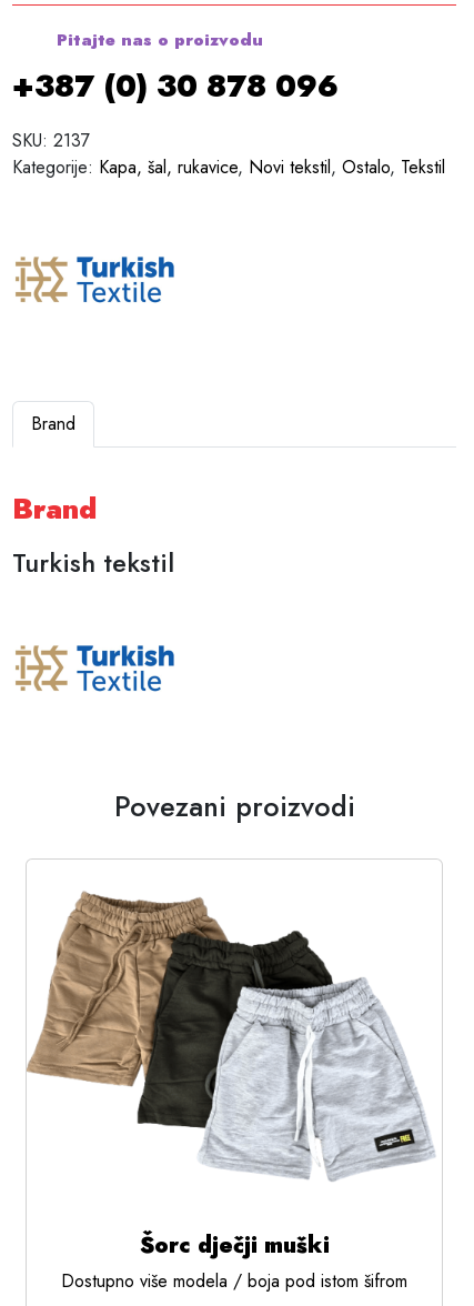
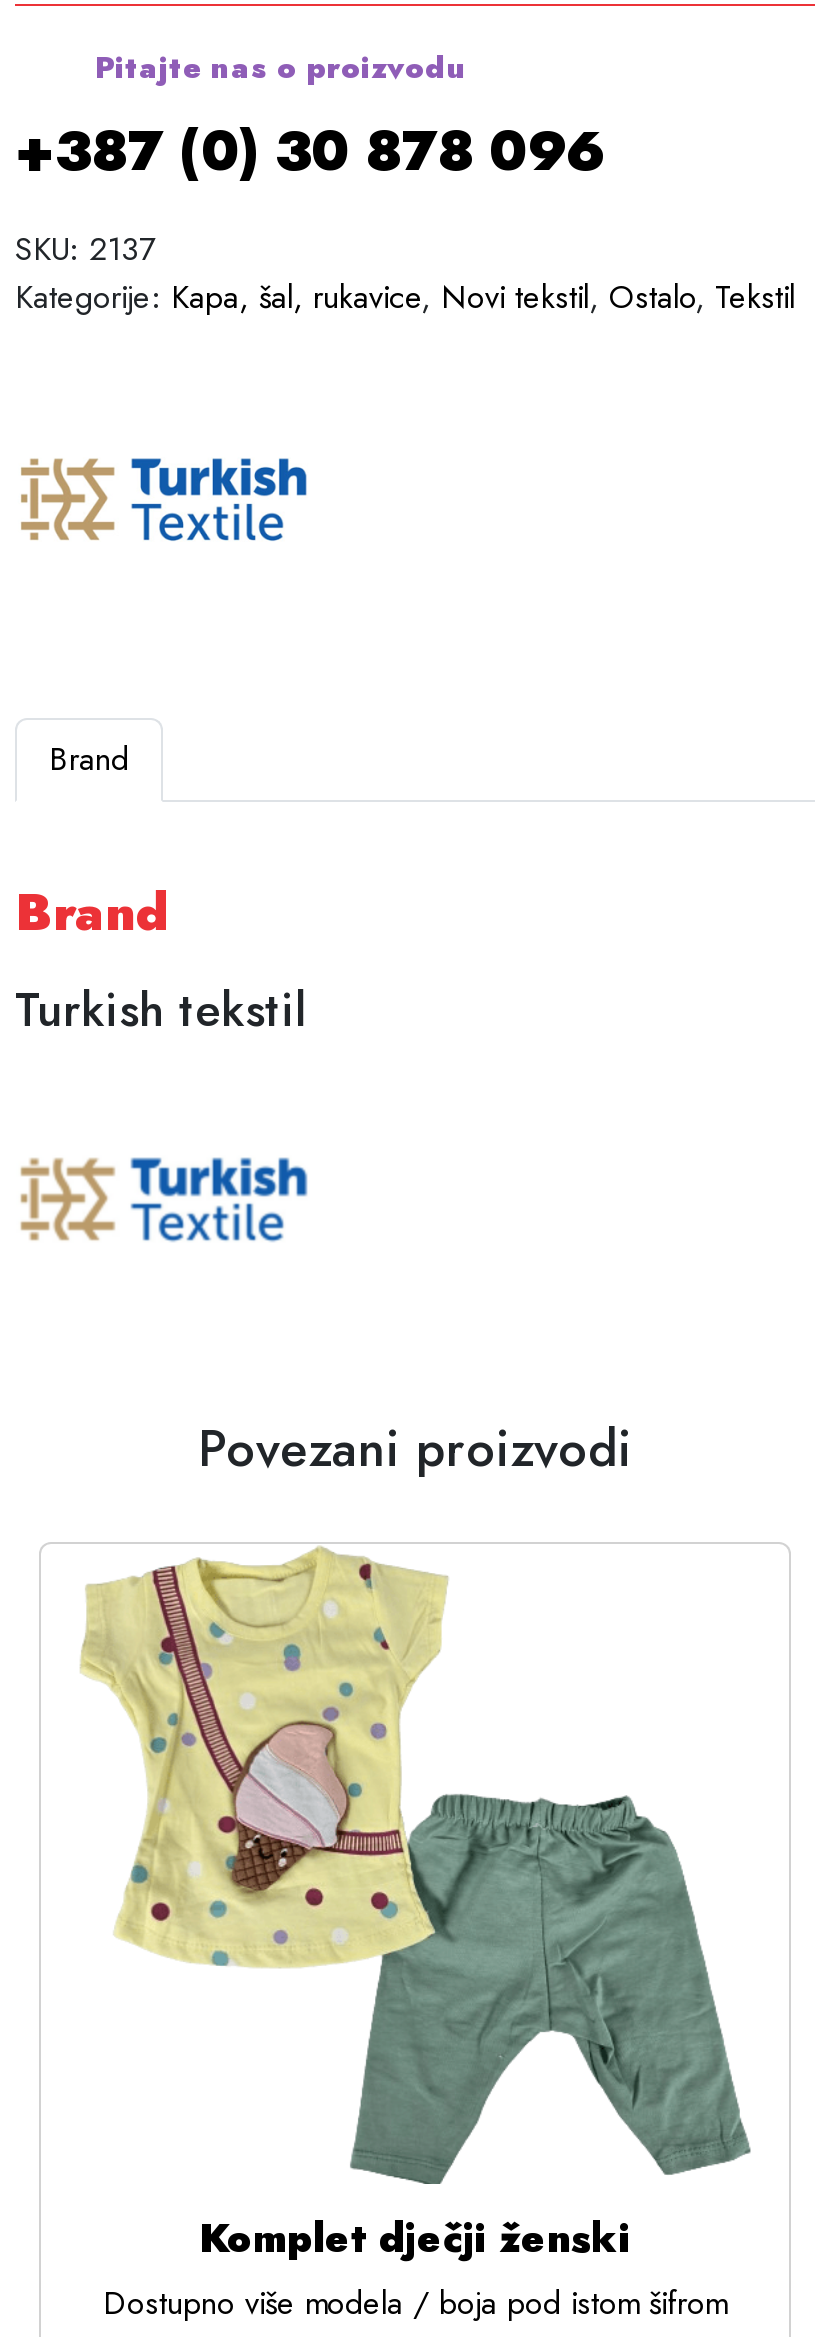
- [image]
- Šorc dječji muški
+ [image]
+ Komplet dječji ženski
